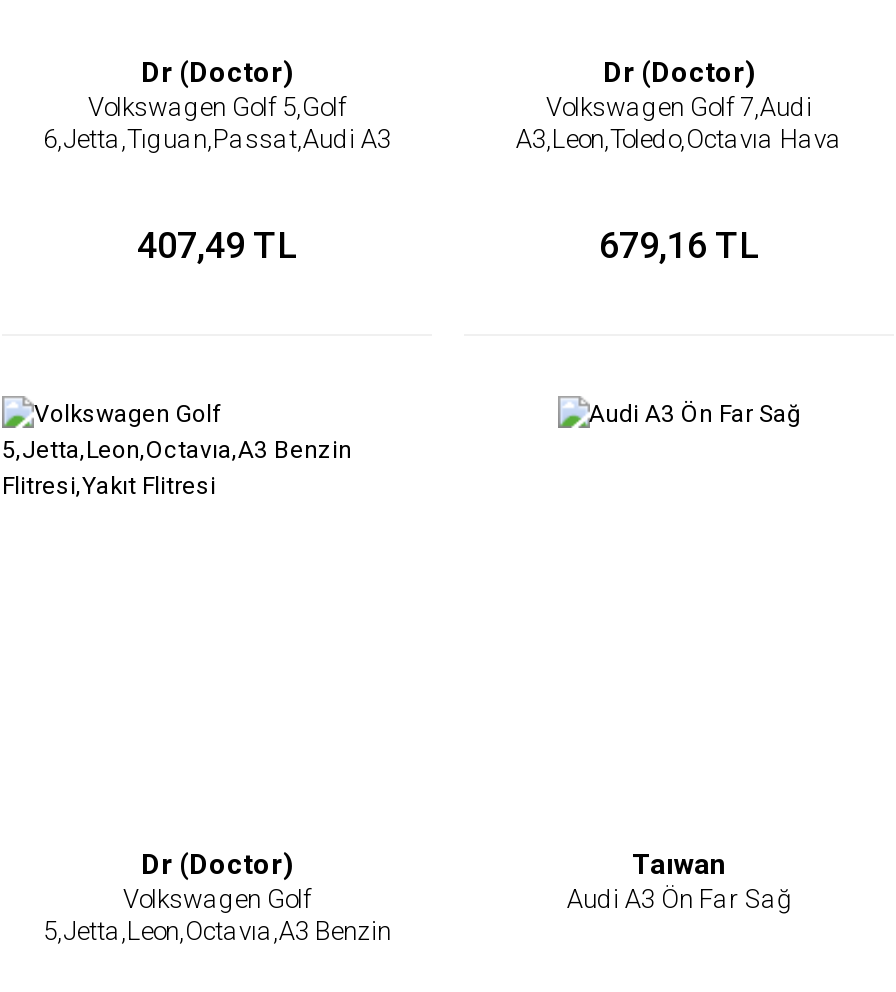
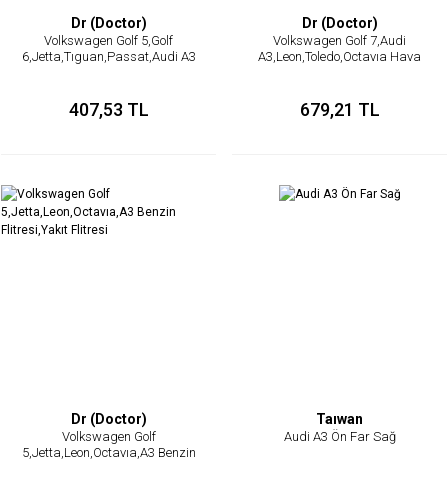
- 407,49 TL
+ 407,53 TL

- 679,16 TL
+ 679,21 TL
